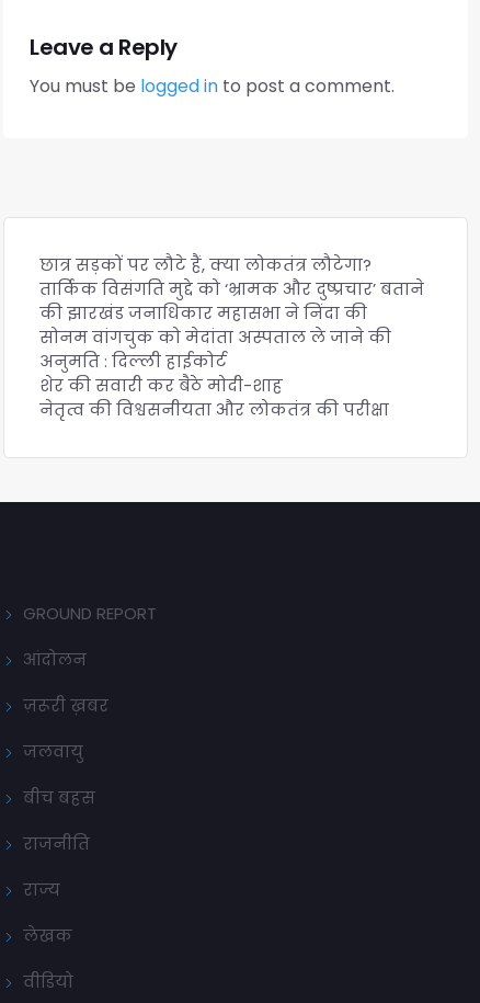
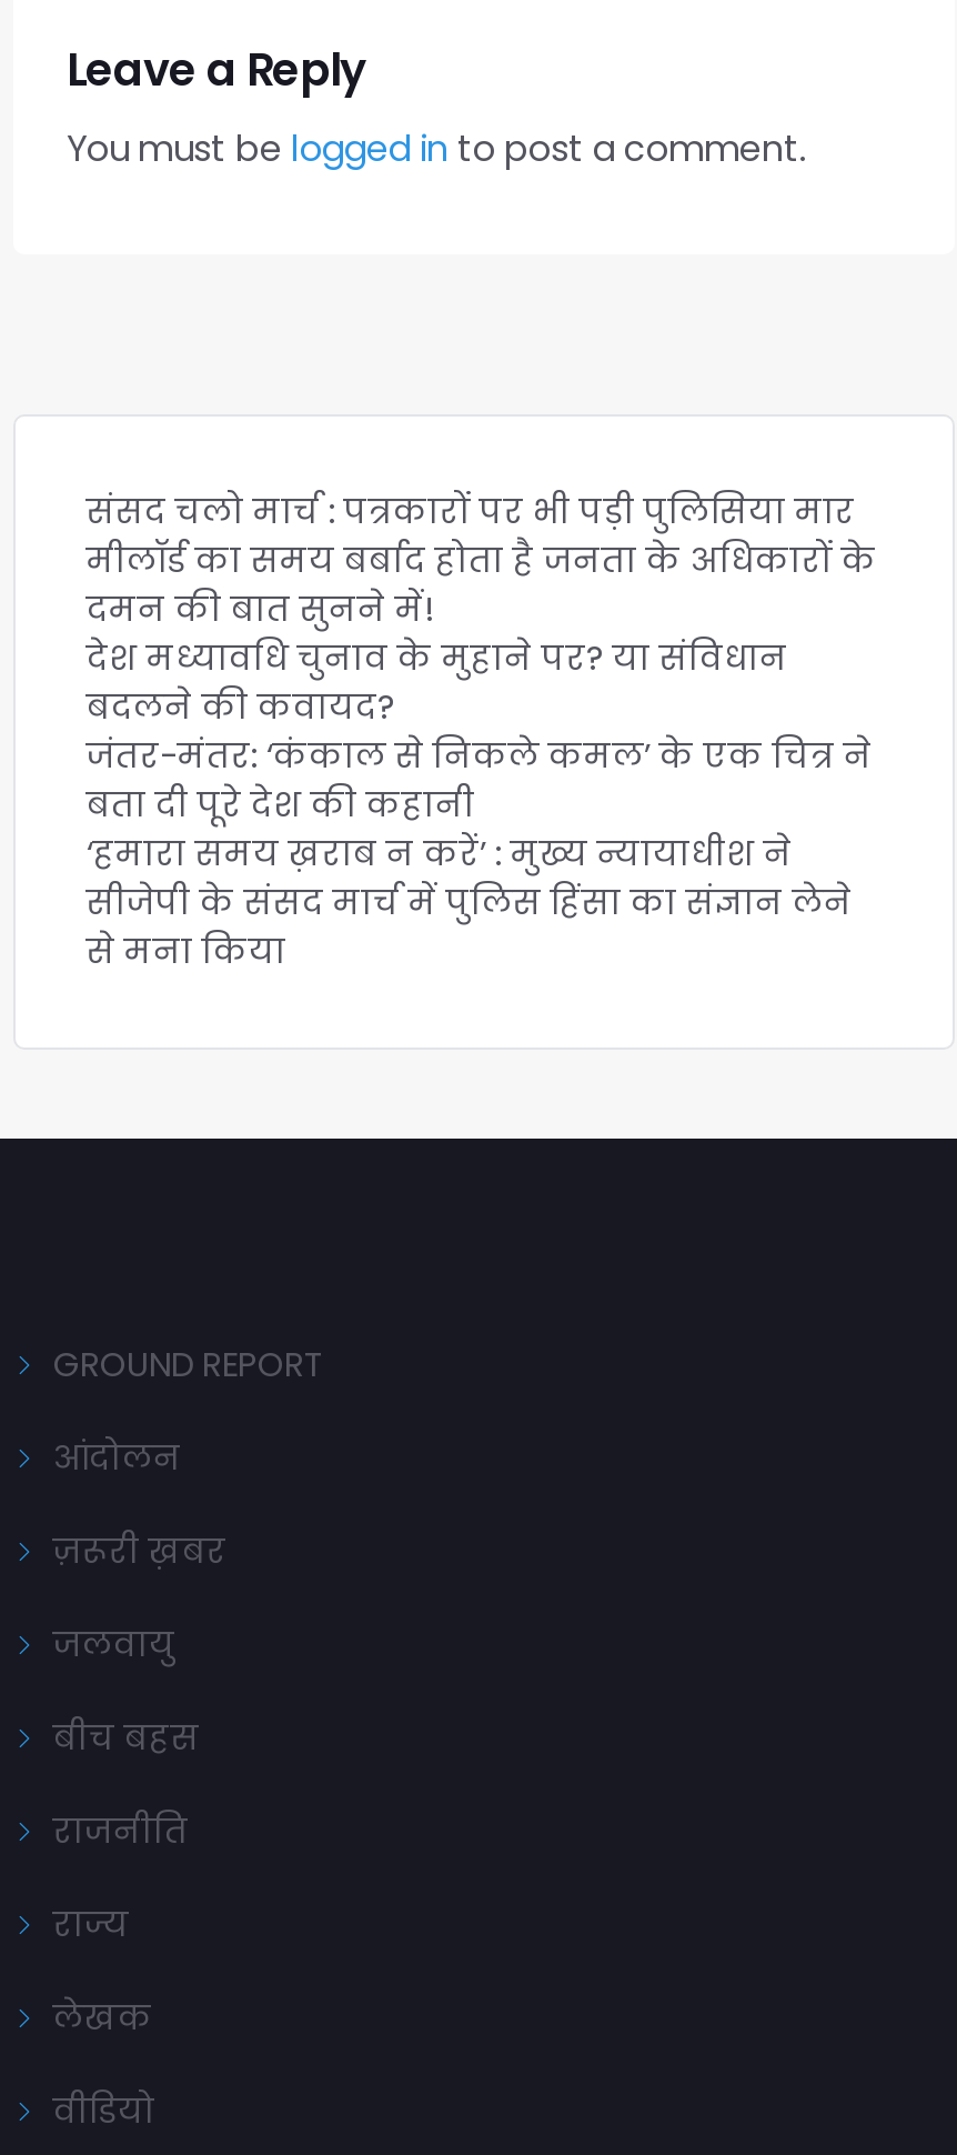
- छात्र सड़कों पर लौटे हैं, क्या लोकतंत्र लौटेगा?
- तार्किक विसंगति मुद्दे को ‘भ्रामक और दुष्प्रचार’ बताने
- की झारखंड जनाधिकार महासभा ने निंदा की
- सोनम वांगचुक को मेदांता अस्पताल ले जाने की
- अनुमति : दिल्ली हाईकोर्ट
- शेर की सवारी कर बैठे मोदी-शाह
- नेतृत्व की विश्वसनीयता और लोकतंत्र की परीक्षा
+ संसद चलो मार्च : पत्रकारों पर भी पड़ी पुलिसिया मार
+ मीलॉर्ड का समय बर्बाद होता है जनता के अधिकारों के
+ दमन की बात सुनने में!
+ देश मध्यावधि चुनाव के मुहाने पर? या संविधान
+ बदलने की कवायद?
+ जंतर-मंतर: ‘कंकाल से निकले कमल’ के एक चित्र ने
+ बता दी पूरे देश की कहानी
+ ‘हमारा समय ख़राब न करें’ : मुख्य न्यायाधीश ने
+ सीजेपी के संसद मार्च में पुलिस हिंसा का संज्ञान लेने
+ से मना किया
